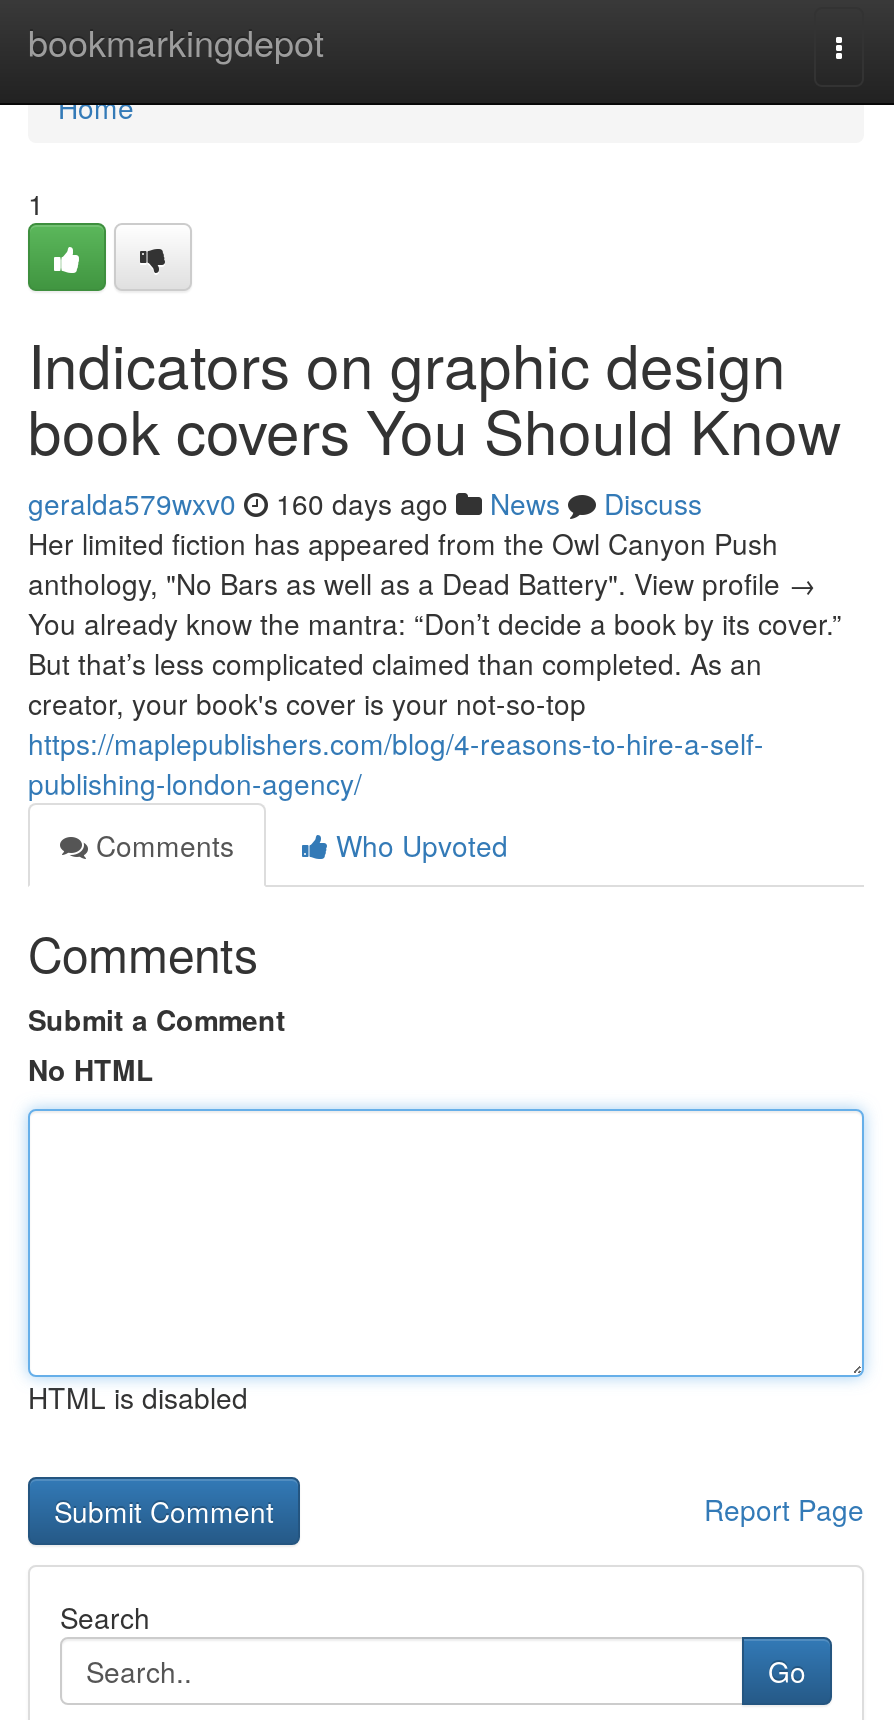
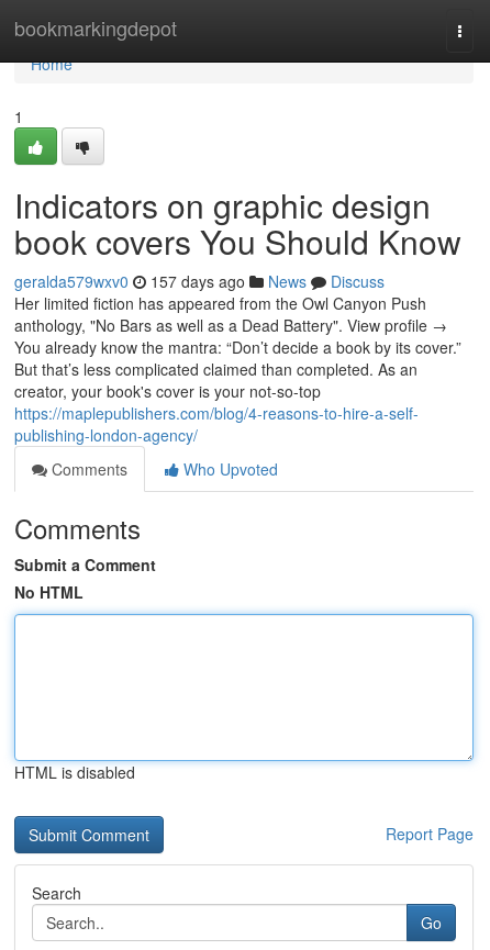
- geralda579wxv0 160 days ago News Discuss
+ geralda579wxv0 157 days ago News Discuss
